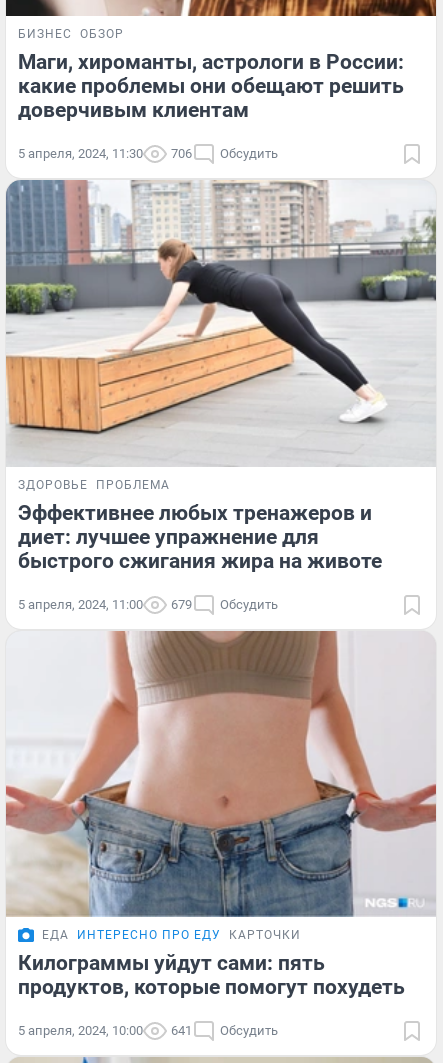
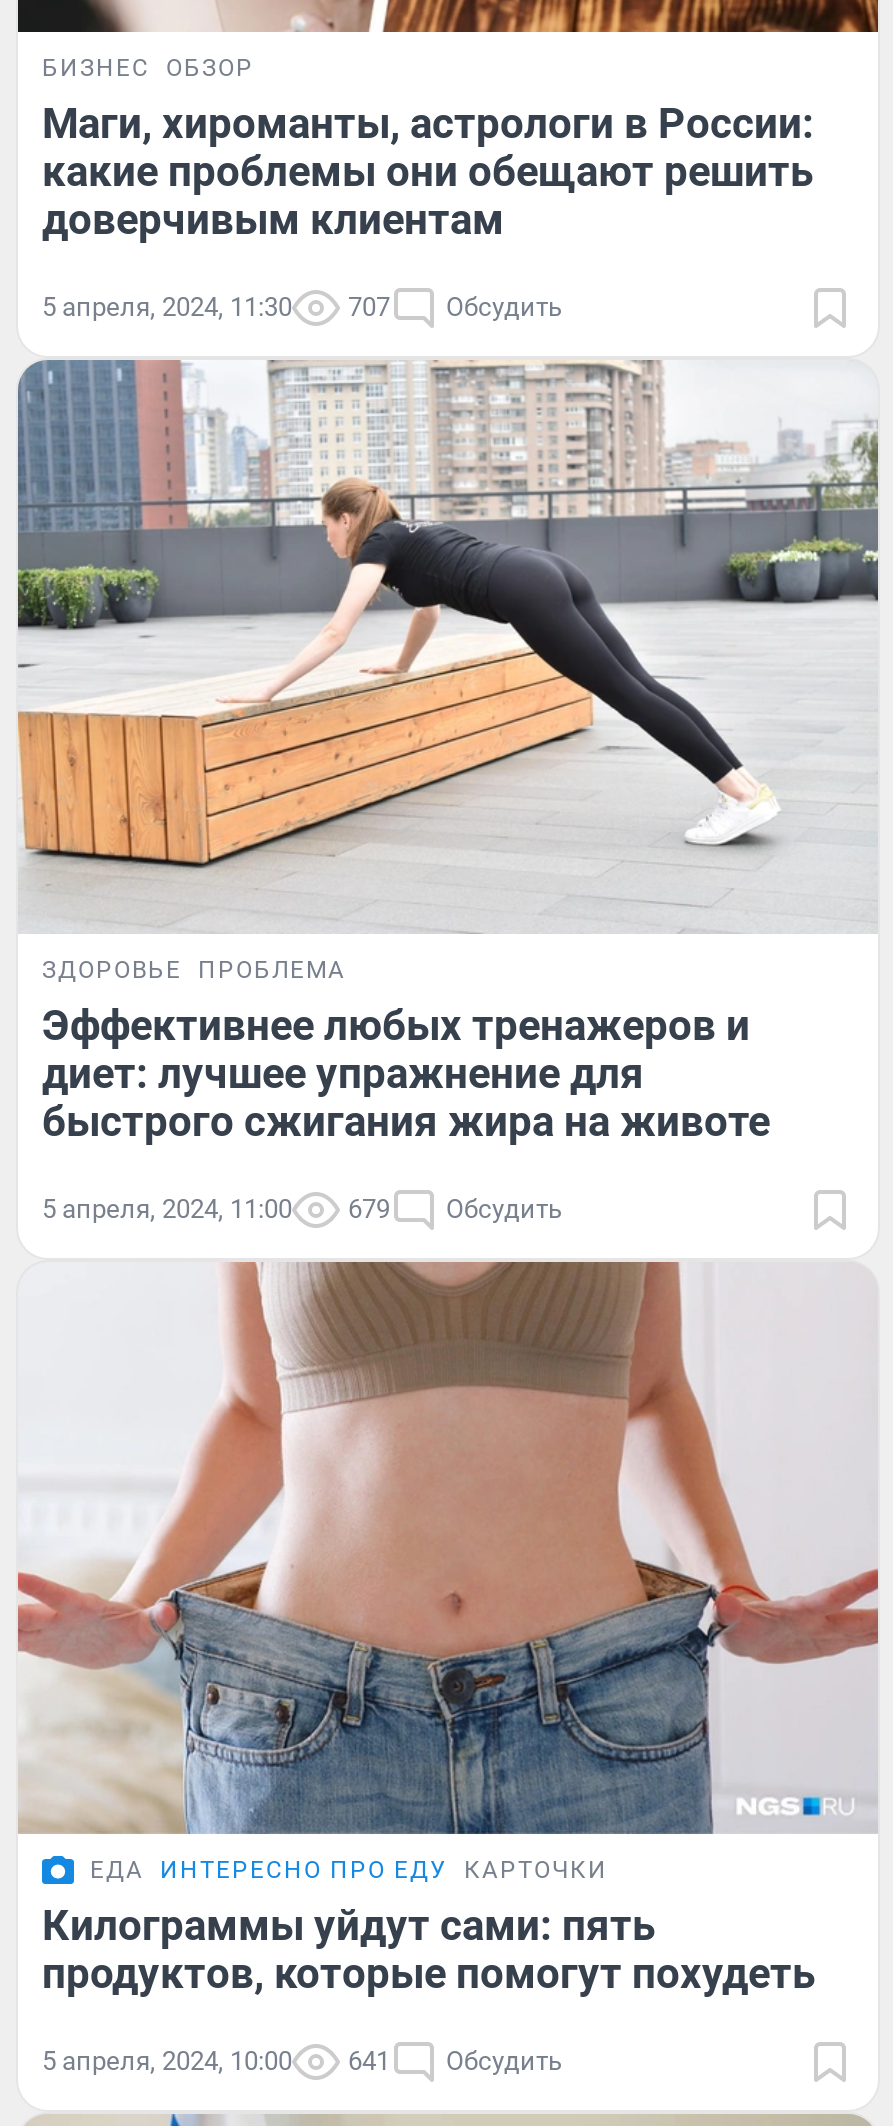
- 5 апреля, 2024, 11:30 706 Обсудить
+ 5 апреля, 2024, 11:30 707 Обсудить
